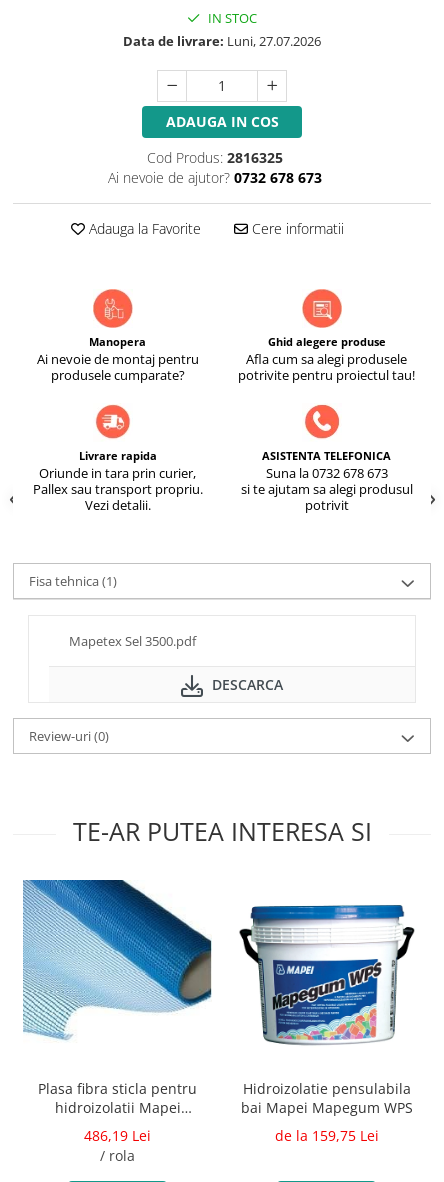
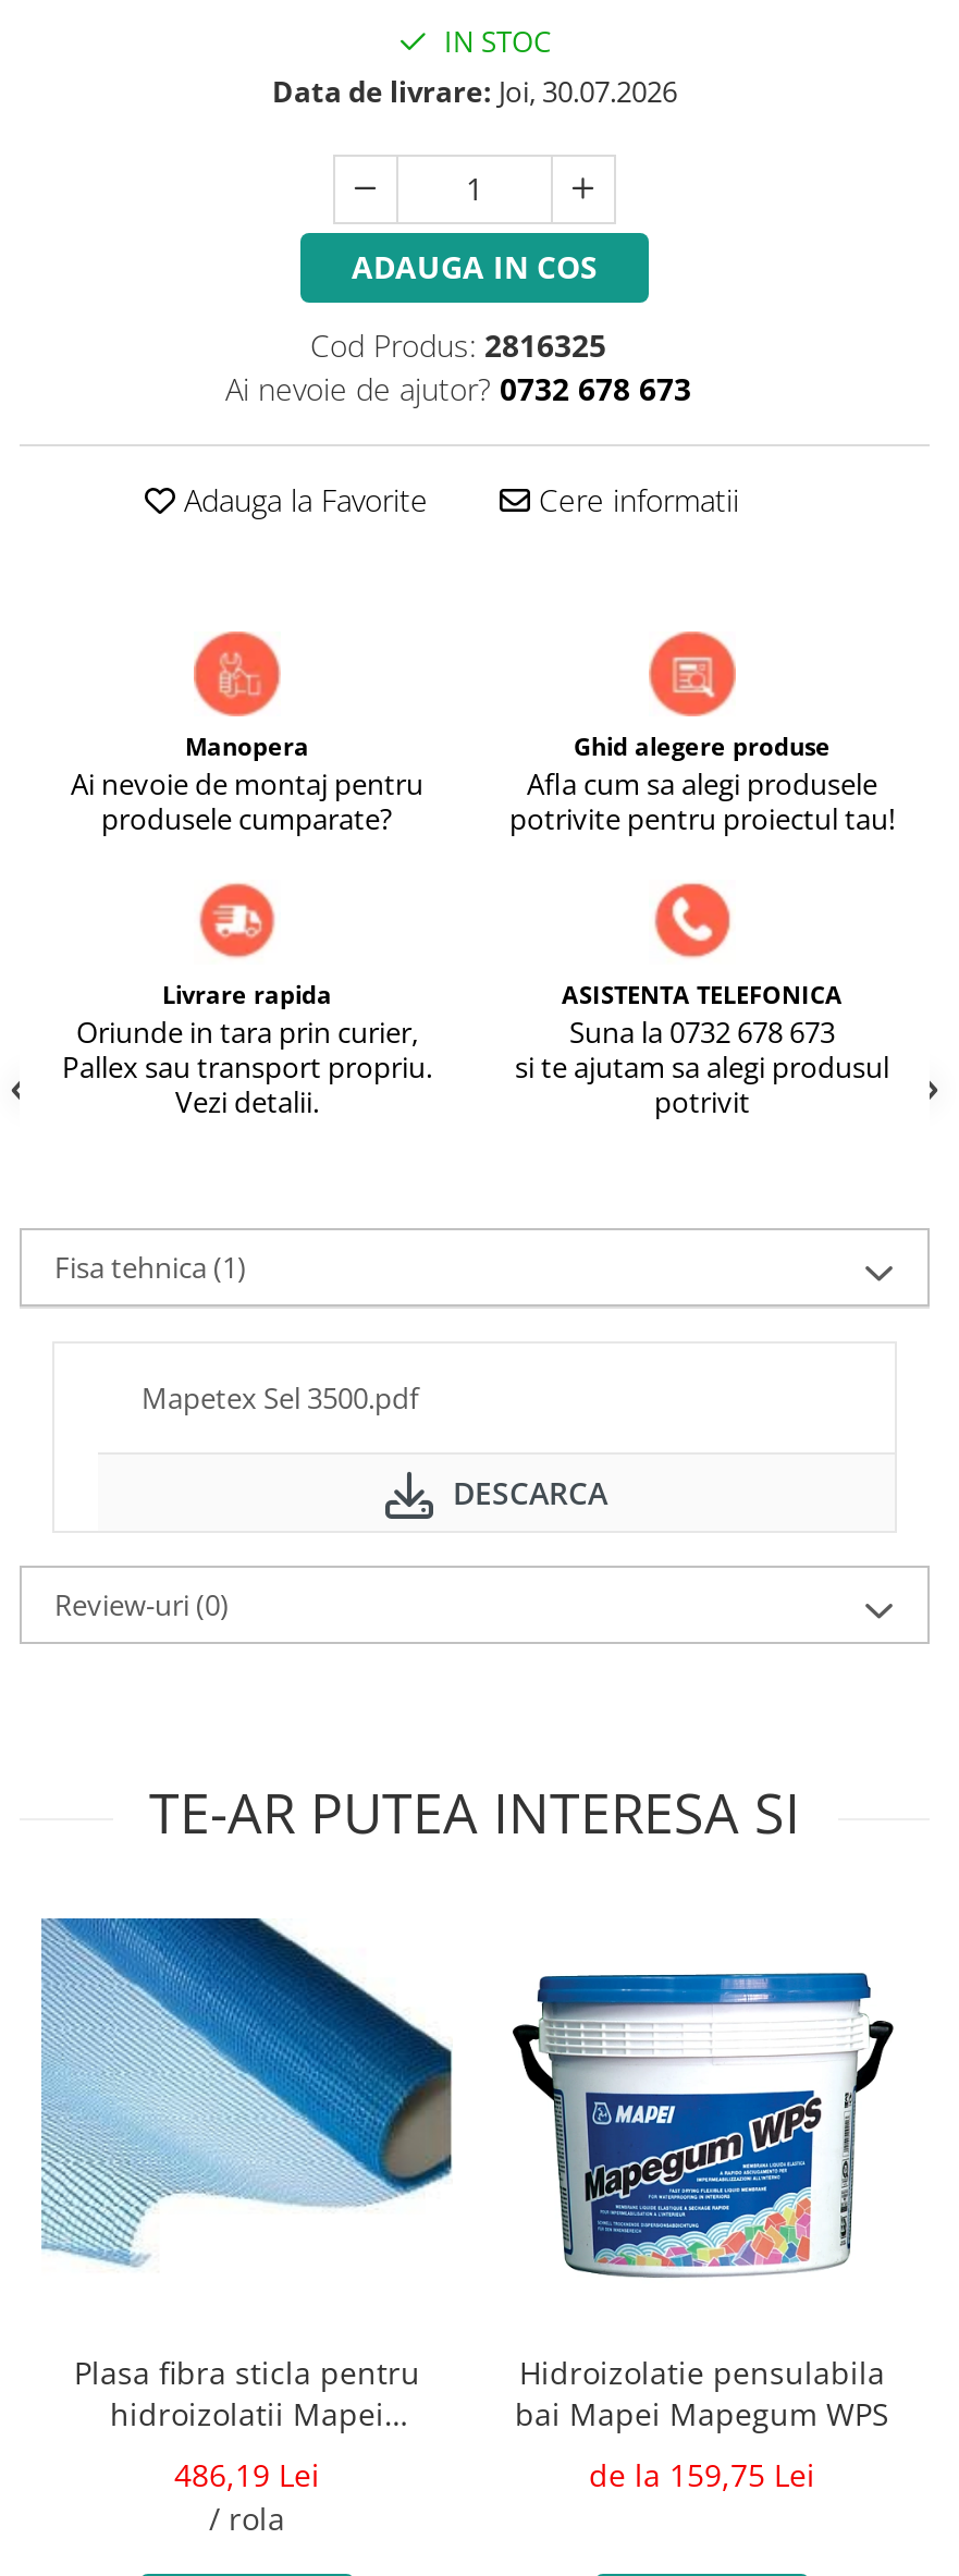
- Data de livrare: Luni, 27.07.2026
+ Data de livrare: Joi, 30.07.2026
